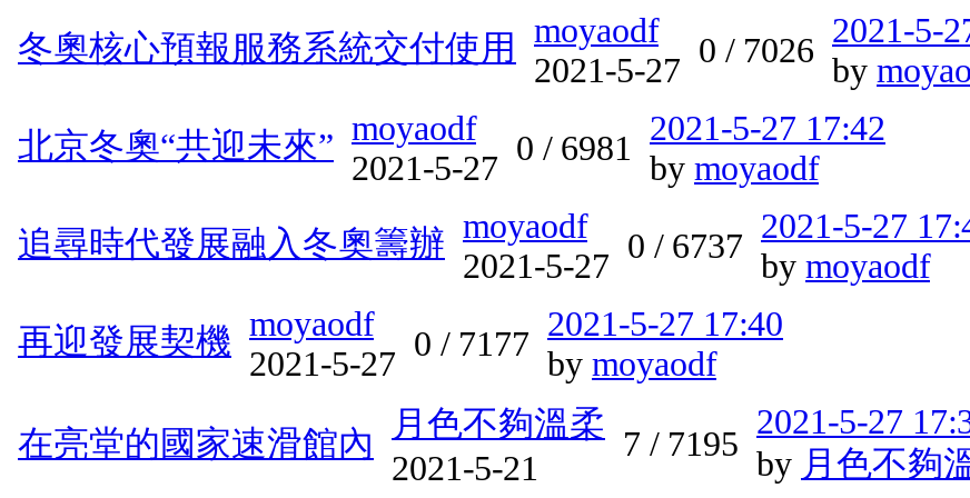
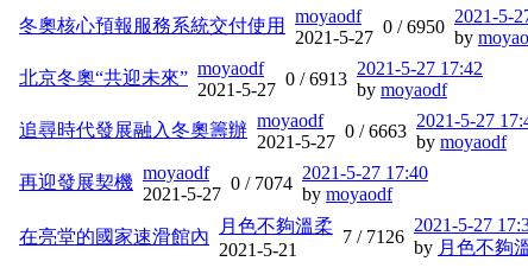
- 冬奧核心預報服務系統交付使用 moyaodf 0 / 7026
+ 冬奧核心預報服務系統交付使用 moyaodf 0 / 6950

- 北京冬奧“共迎未來” moyaodf 0 / 6981
+ 北京冬奧“共迎未來” moyaodf 0 / 6913

- 0 / 6737
+ 0 / 6663

- 再迎發展契機 moyaodf 0 / 7177
+ 再迎發展契機 moyaodf 0 / 7074

- 7 / 7195
+ 7 / 7126
